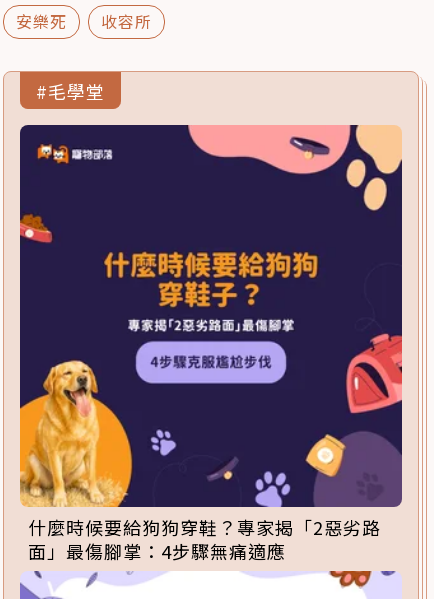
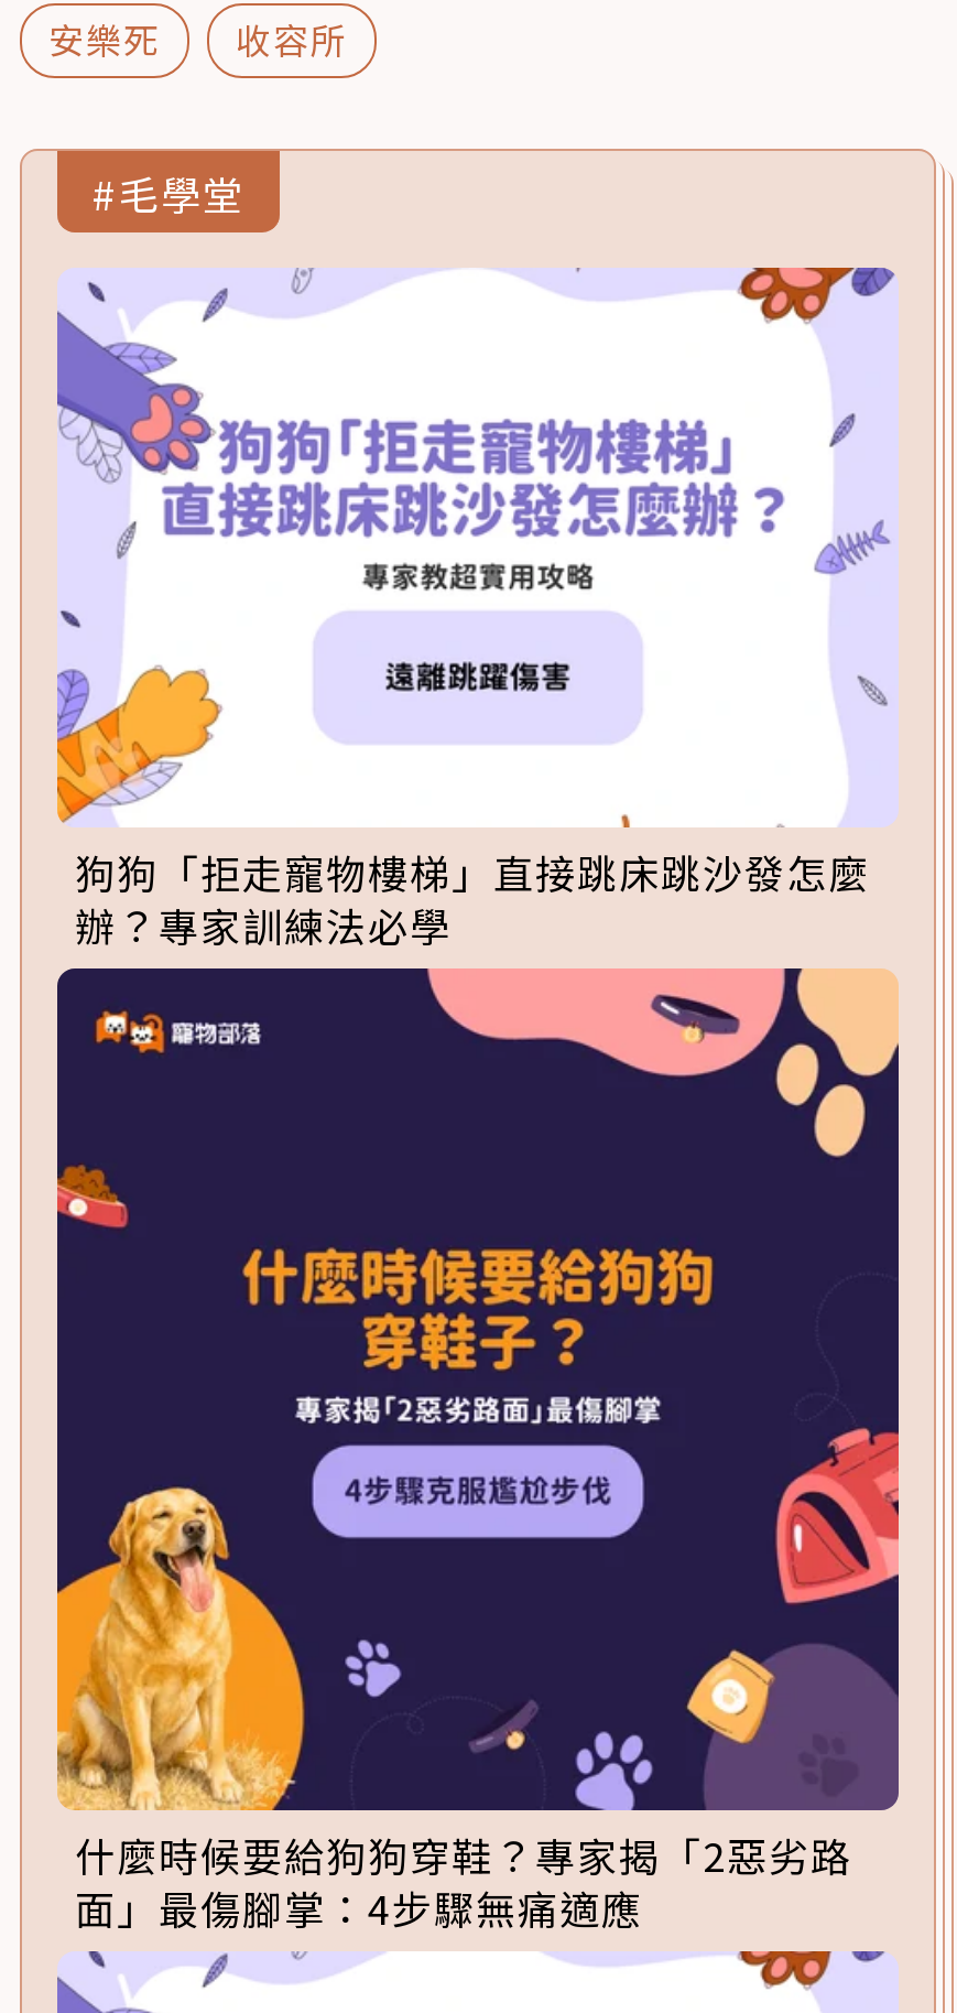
+ [image]
+ 狗狗「拒走寵物樓梯」直接跳床跳沙發怎麼
+ 辦？專家訓練法必學
